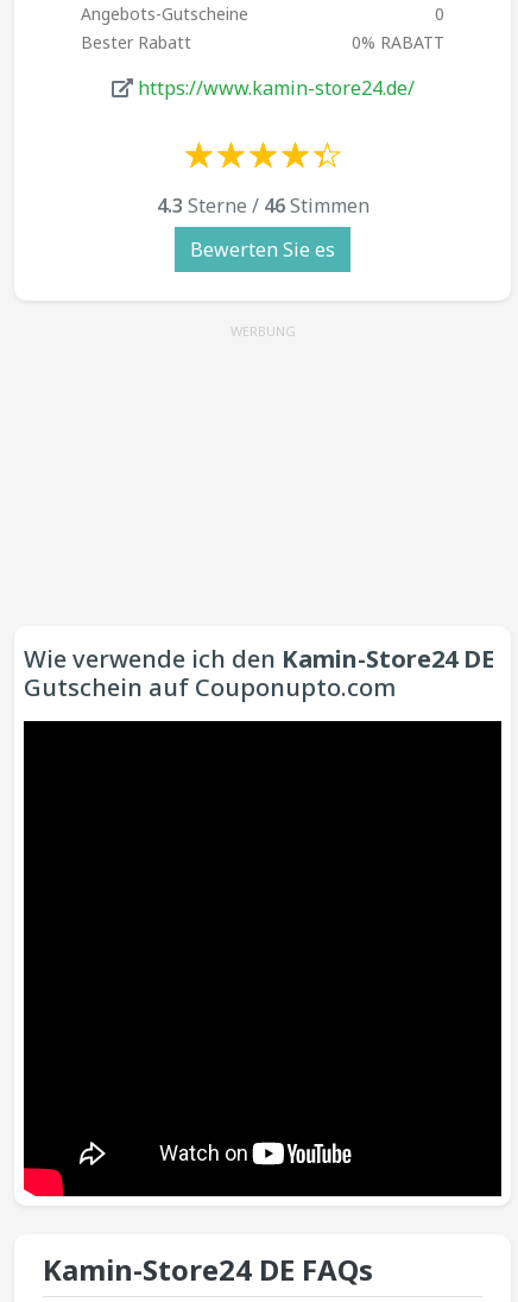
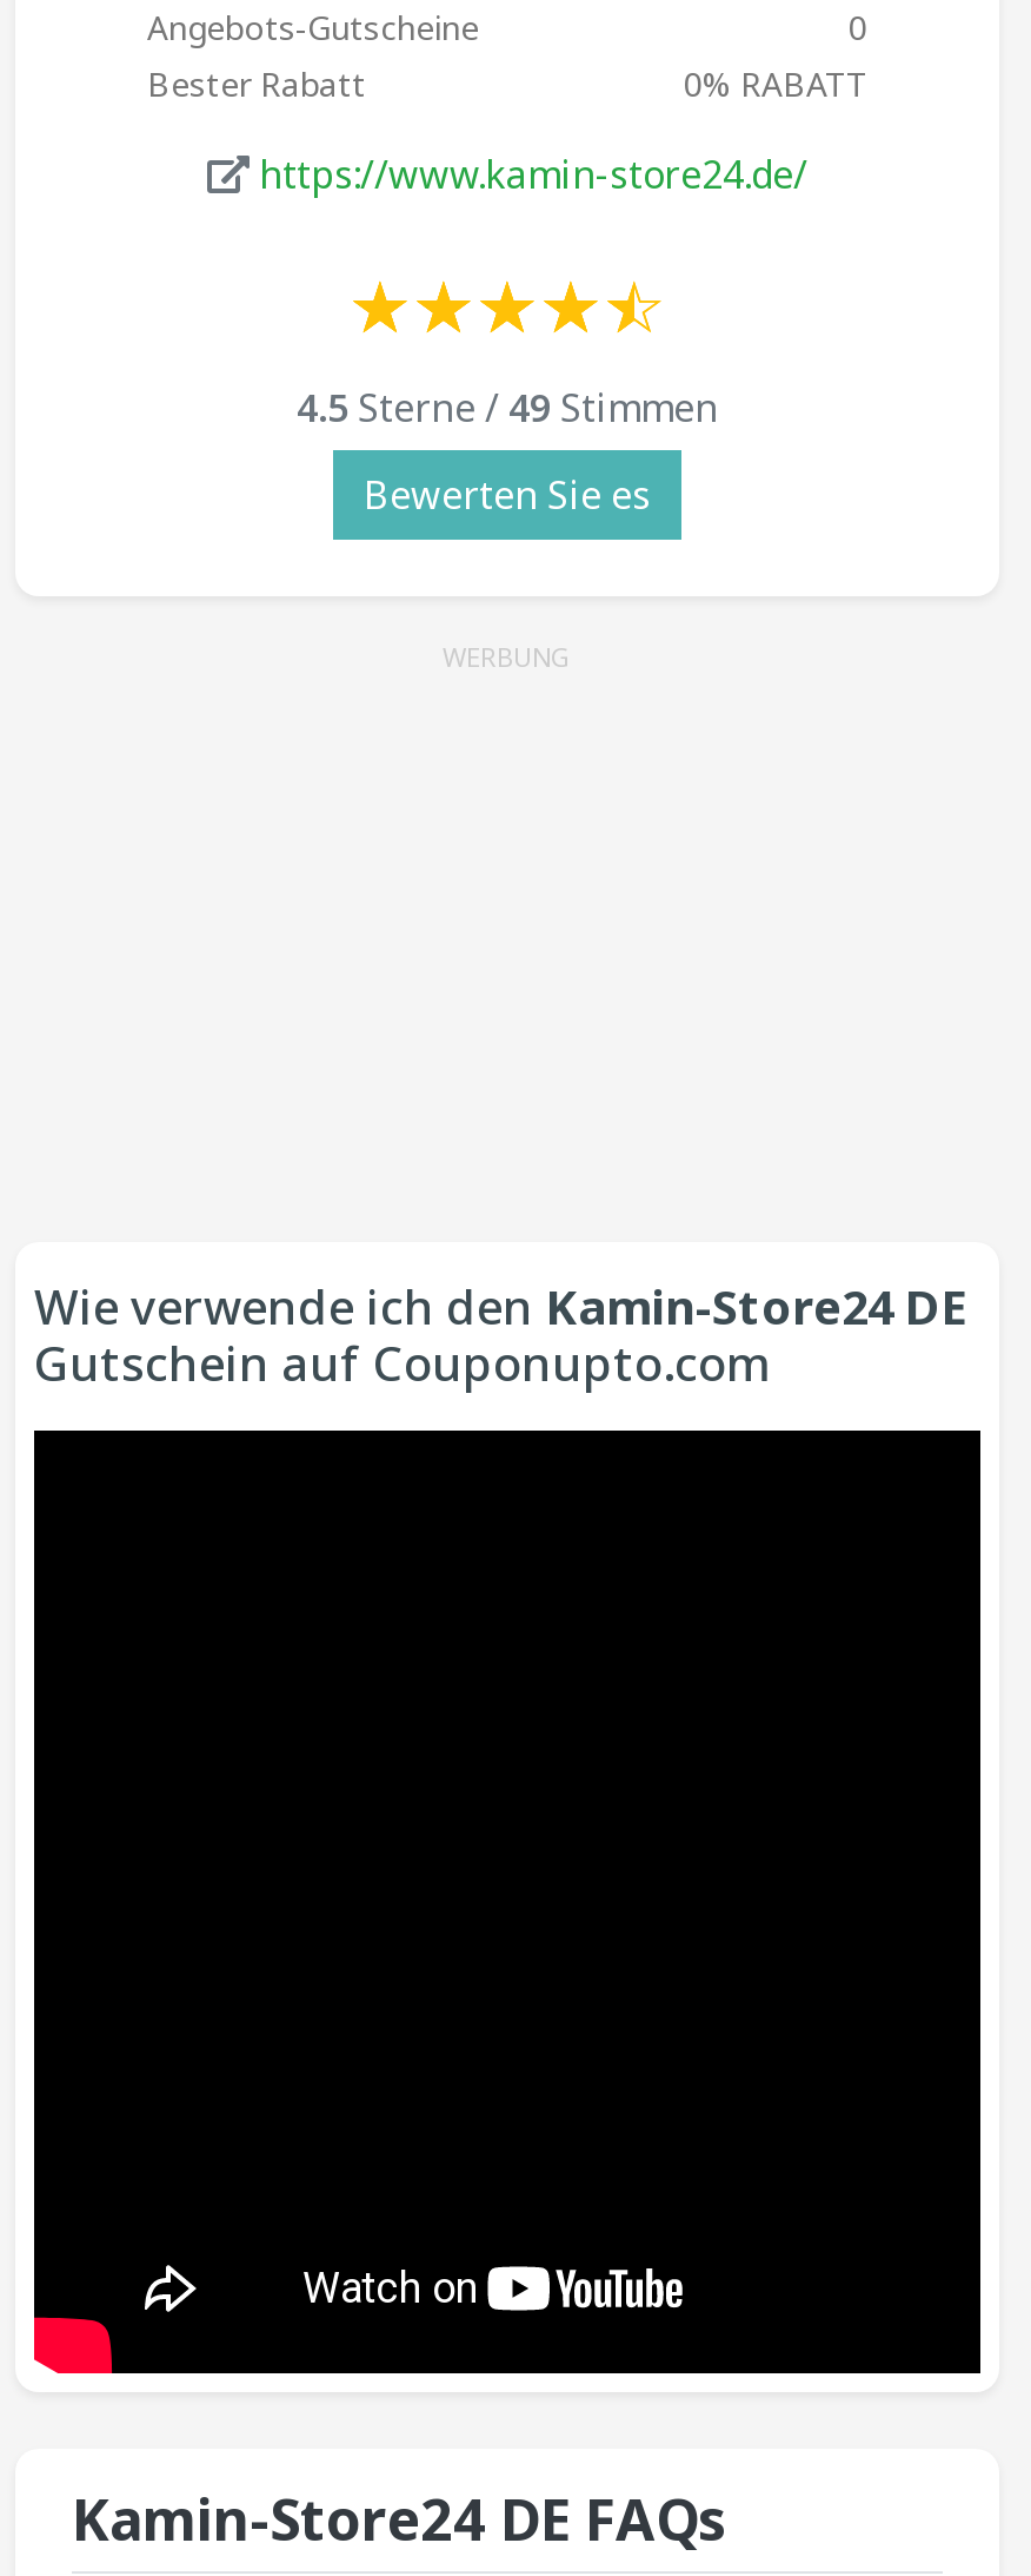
- 4.3 Sterne / 46 Stimmen
+ 4.5 Sterne / 49 Stimmen
